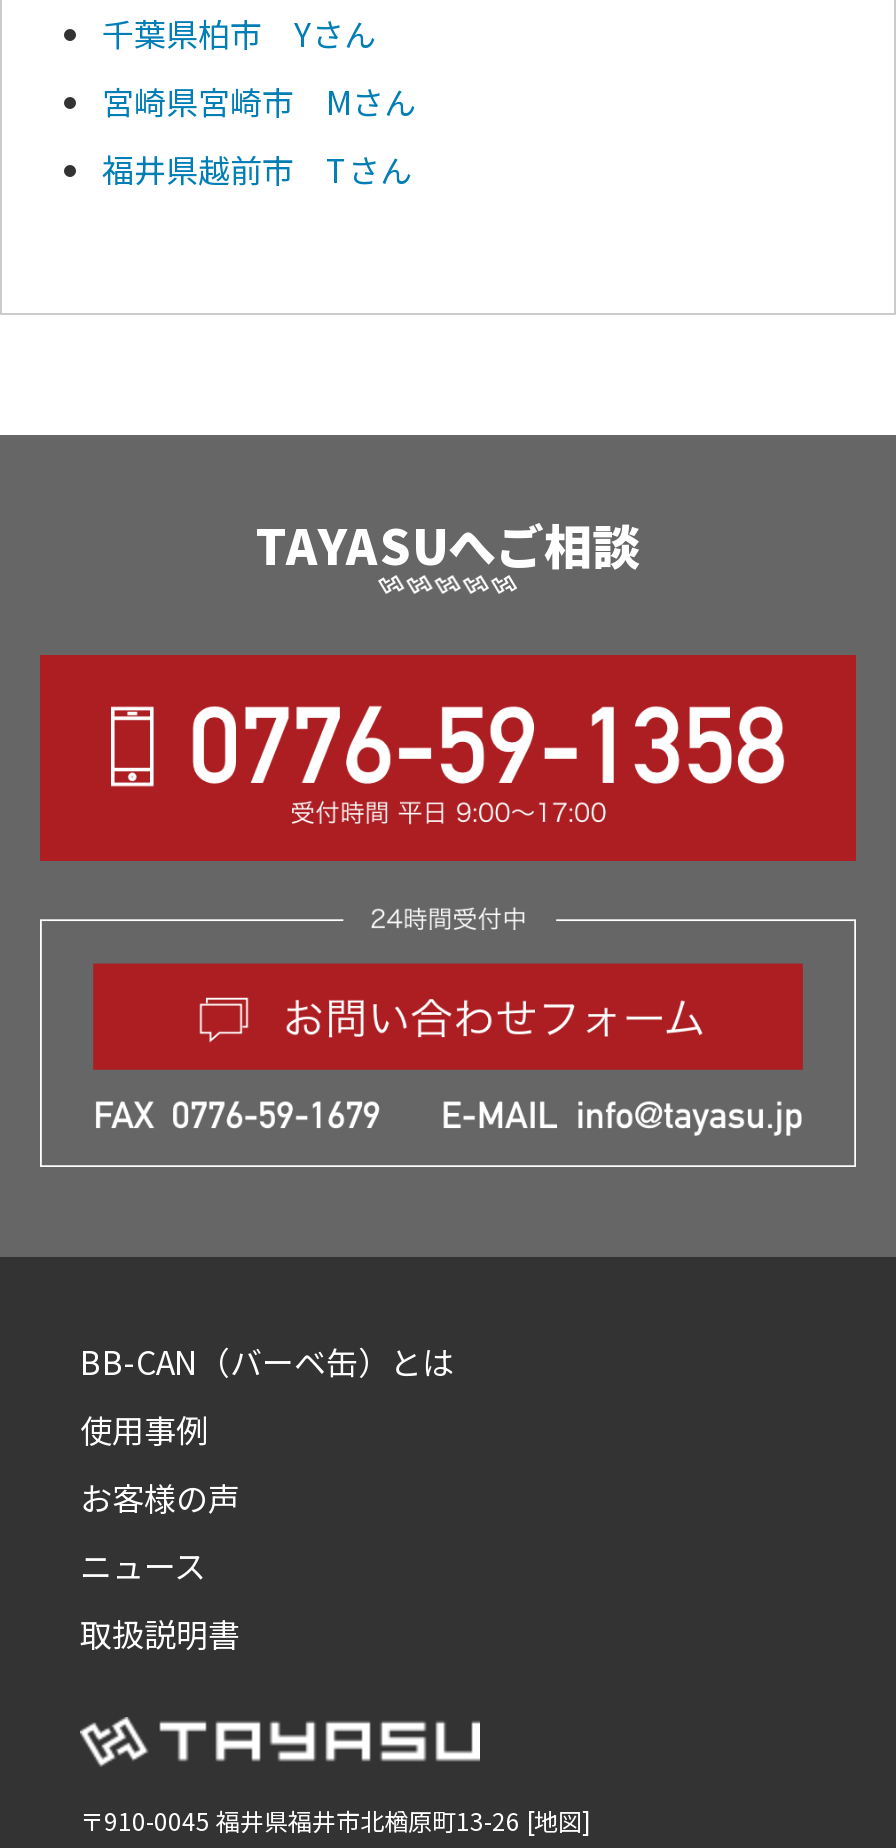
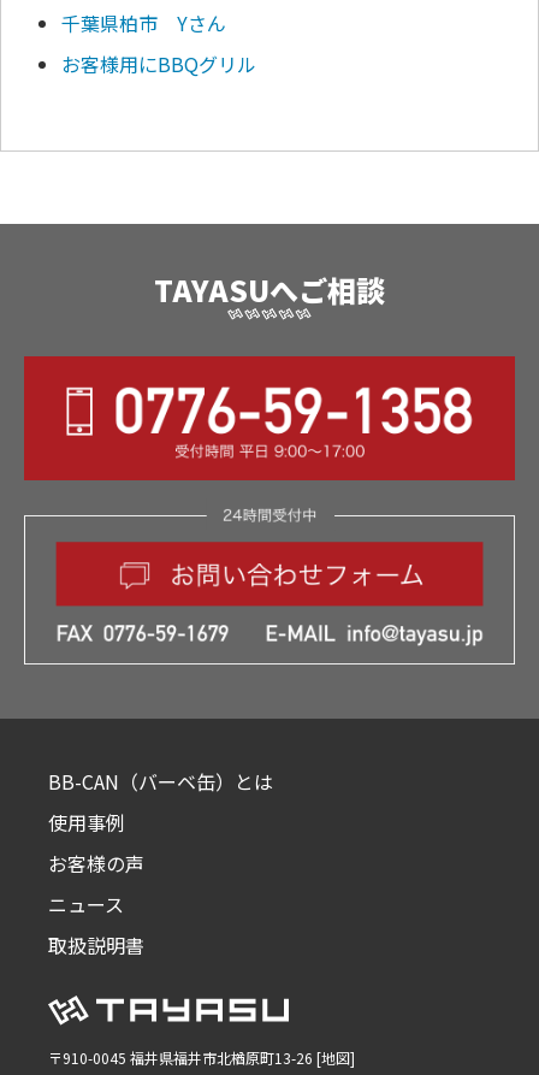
- 宮崎県宮崎市 Mさん
- 福井県越前市 Tさん
+ お客様用にBBQグリル
